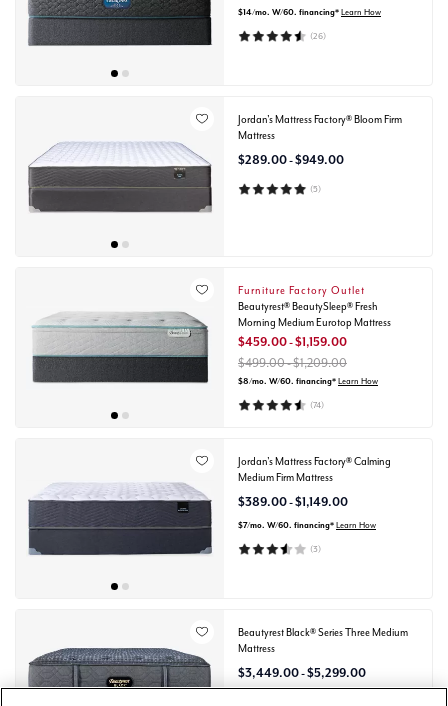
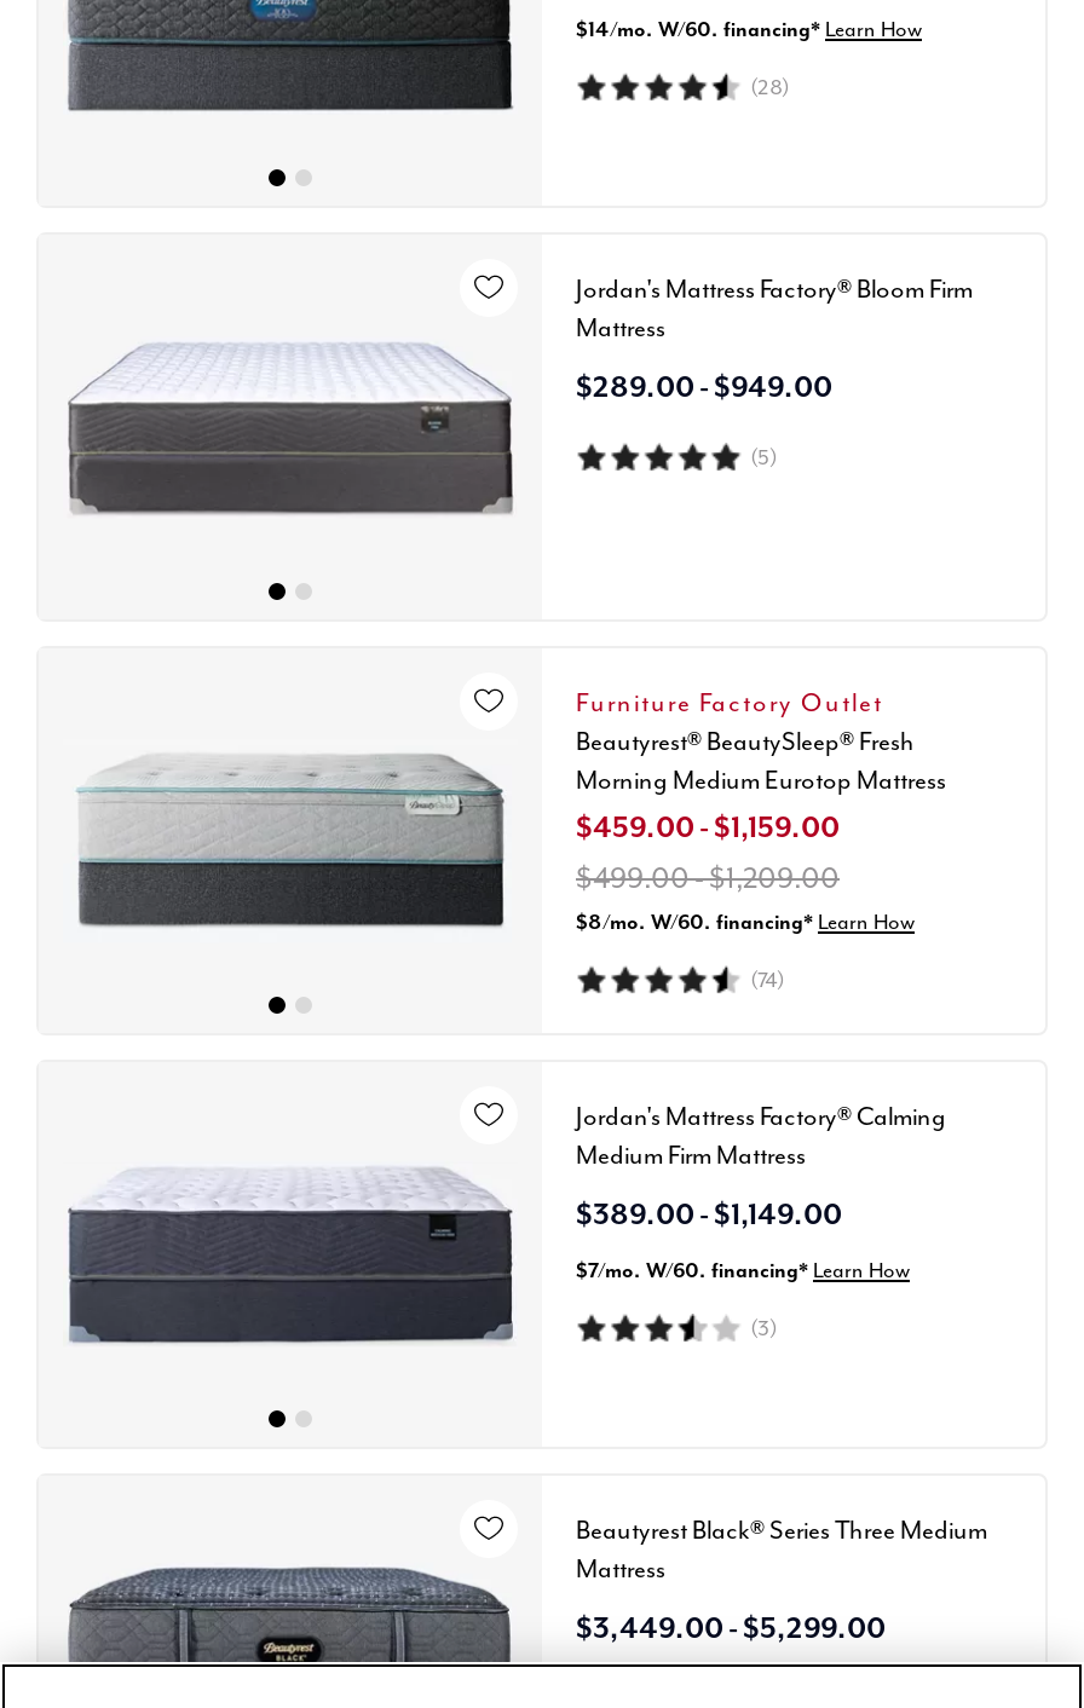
- (26)
+ (28)
